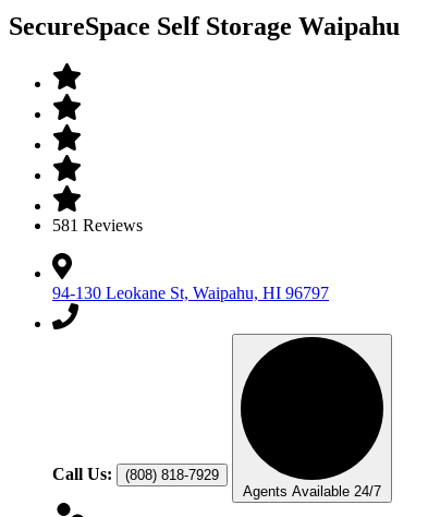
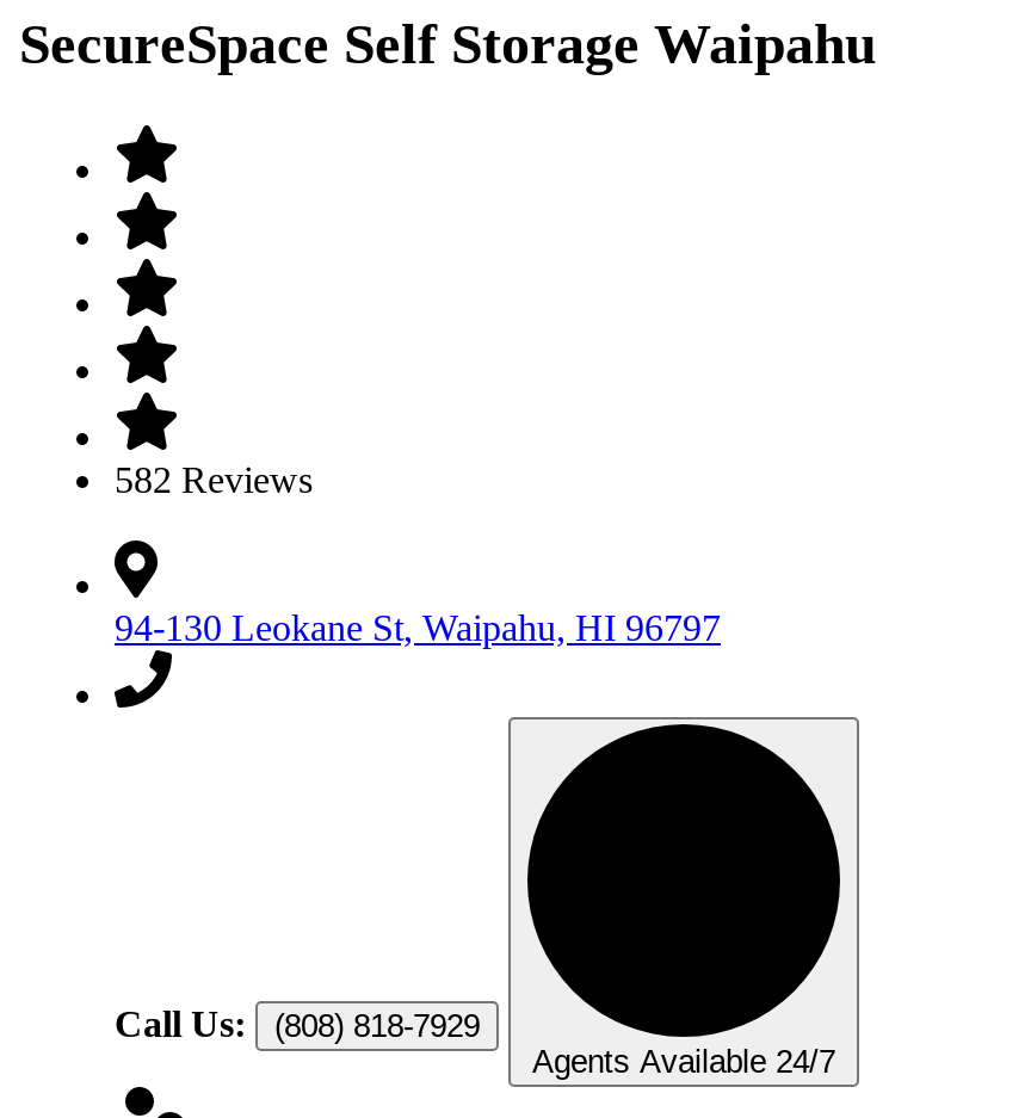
- 581 Reviews
+ 582 Reviews
